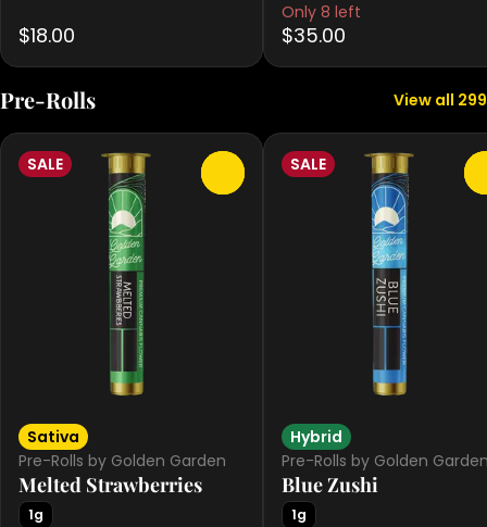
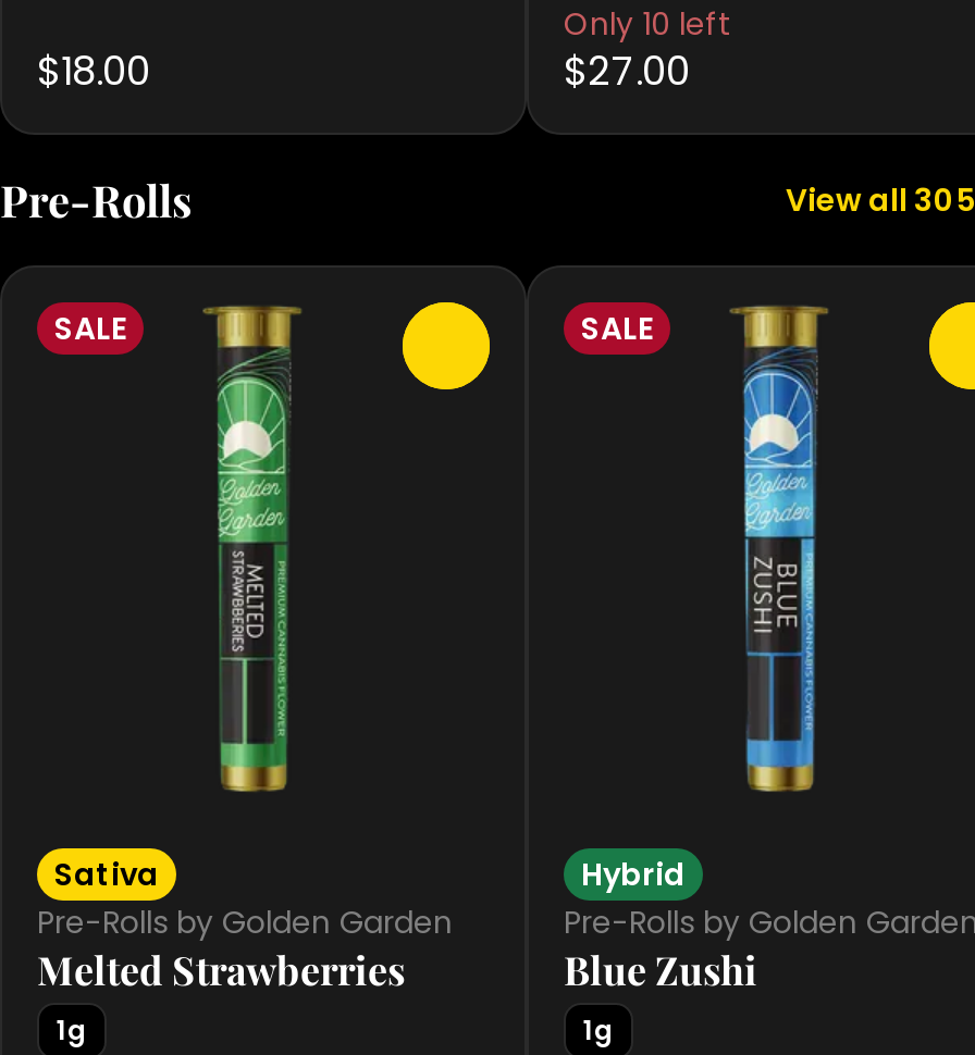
- Only 8 left
+ Only 10 left

- $35.00
+ $27.00

- View all 299
+ View all 305
